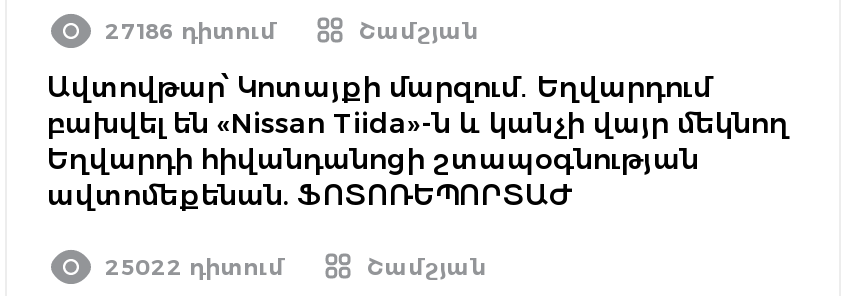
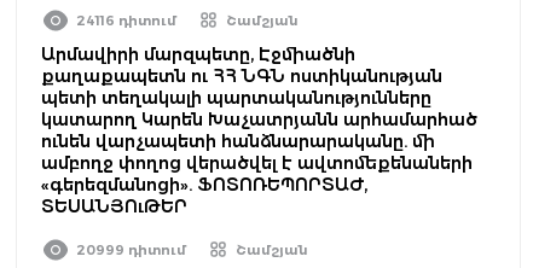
- 27186 դիտում
+ 24116 դիտում

- Ավտովթար՝ Կոտայքի մարզում․ Եղվարդում
- բախվել են «Nissan Tiida»-ն և կանչի վայր մեկնող
- Եղվարդի հիվանդանոցի շտապօգնության
- ավտոմեքենան. ՖՈՏՈՌԵՊՈՐՏԱԺ
+ Արմավիրի մարզպետը, Էջմիածնի
+ քաղաքապետն ու ՀՀ ՆԳՆ ոստիկանության
+ պետի տեղակալի պարտականությունները
+ կատարող Կարեն Խաչատրյանն արհամարհած
+ ունեն վարչապետի հանձնարարականը. մի
+ ամբողջ փողոց վերածվել է ավտոմեքենաների
+ «գերեզմանոցի». ՖՈՏՈՌԵՊՈՐՏԱԺ,
+ ՏԵՍԱՆՅՈւԹԵՐ

- 25022 դիտում
+ 20999 դիտում
